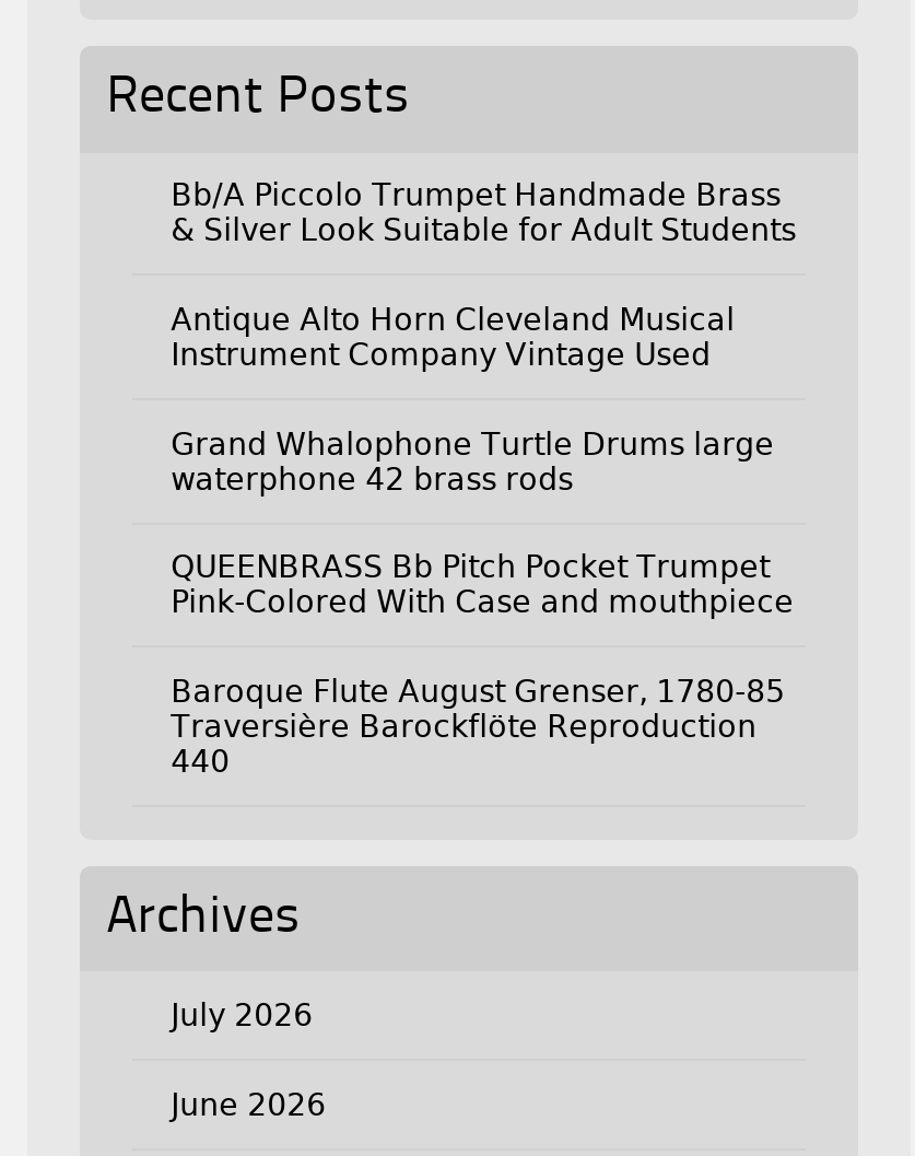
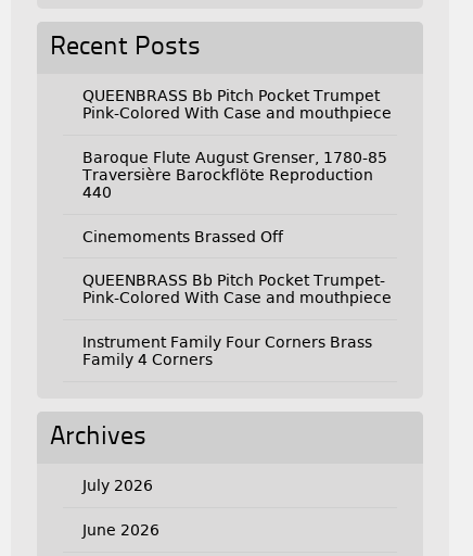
- Bb/A Piccolo Trumpet Handmade Brass
- & Silver Look Suitable for Adult Students
- Antique Alto Horn Cleveland Musical
- Instrument Company Vintage Used
- Grand Whalophone Turtle Drums large
- waterphone 42 brass rods

moved up: QUEENBRASS Bb Pitch Pocket Trumpet | Pink-Colored With Case and mouthpiece | Baroque Flute August Grenser, 1780-85 | Traversière Barockflöte Reproduction | 440

+ Cinemoments Brassed Off
+ QUEENBRASS Bb Pitch Pocket Trumpet-
+ Pink-Colored With Case and mouthpiece
+ Instrument Family Four Corners Brass
+ Family 4 Corners
